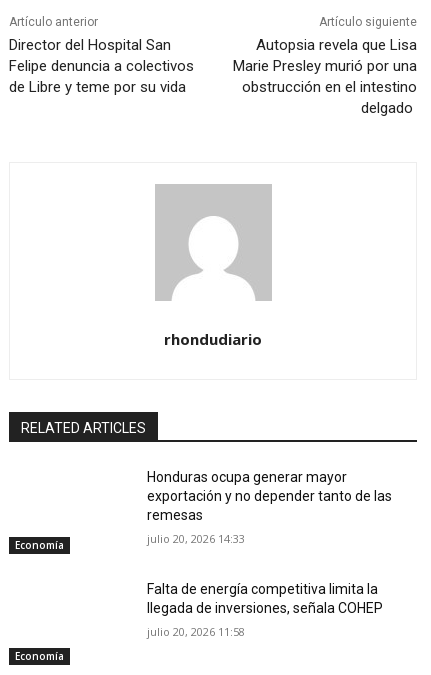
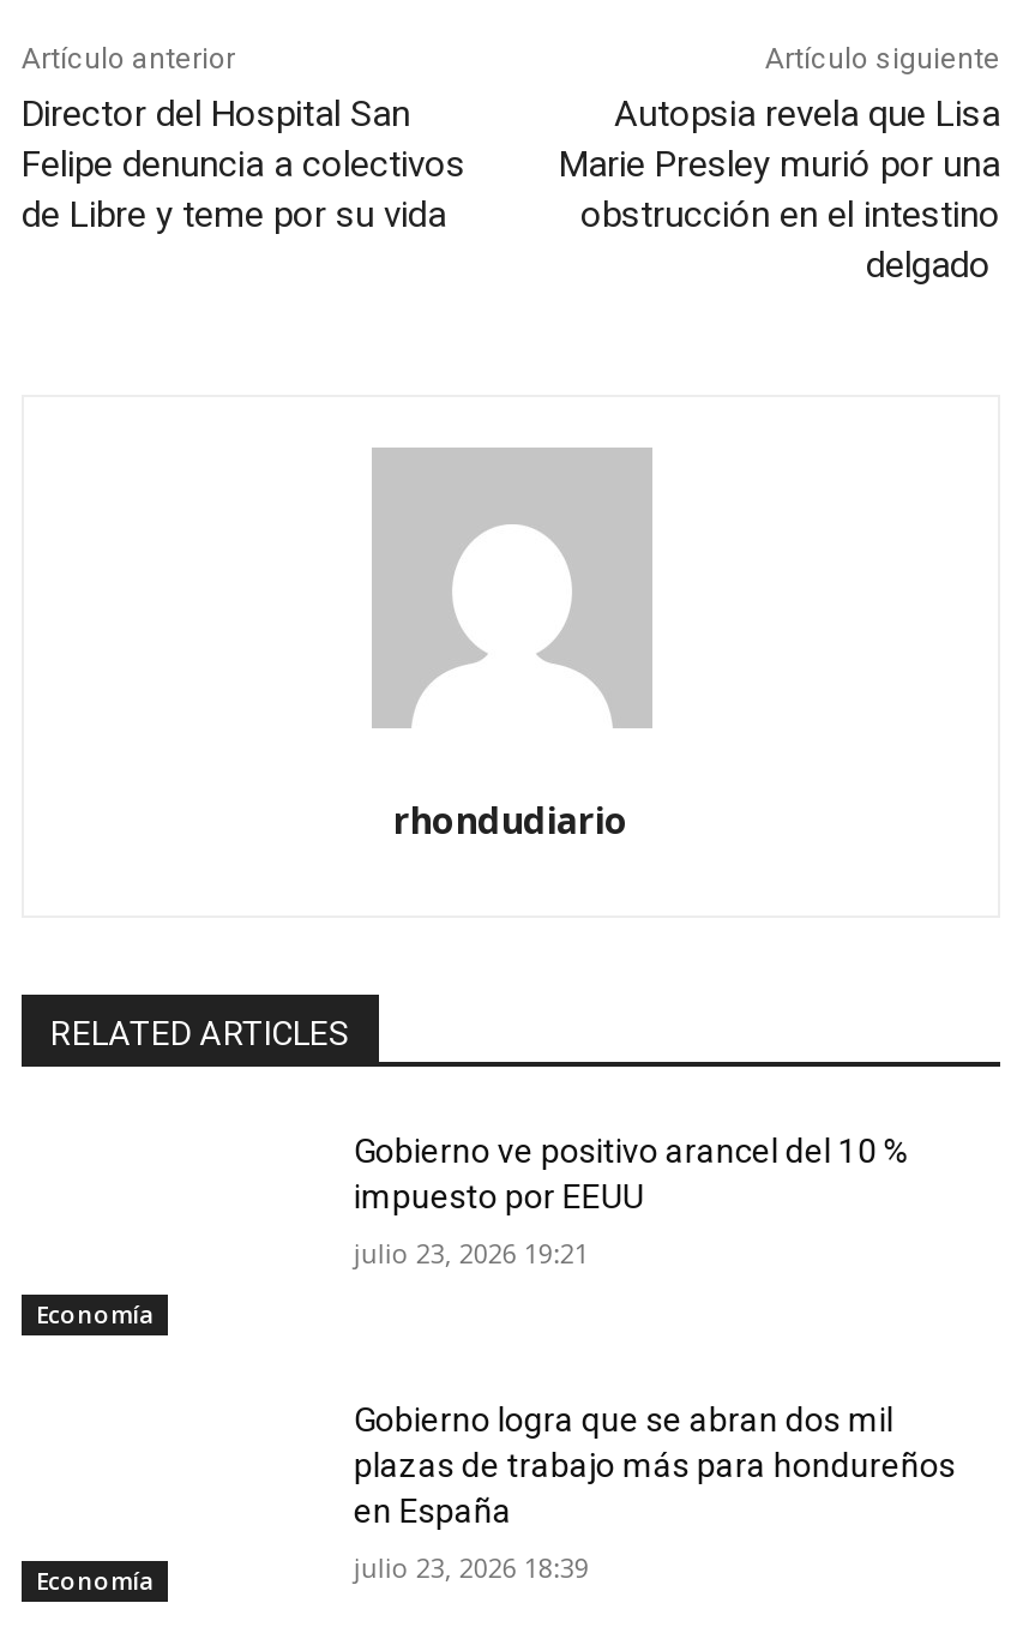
- Honduras ocupa generar mayor
- exportación y no depender tanto de las
- remesas
+ Gobierno ve positivo arancel del 10 %
+ impuesto por EEUU

- julio 20, 2026 14:33
+ julio 23, 2026 19:21

- Falta de energía competitiva limita la
- llegada de inversiones, señala COHEP
+ Gobierno logra que se abran dos mil
+ plazas de trabajo más para hondureños
+ en España

- julio 20, 2026 11:58
+ julio 23, 2026 18:39
